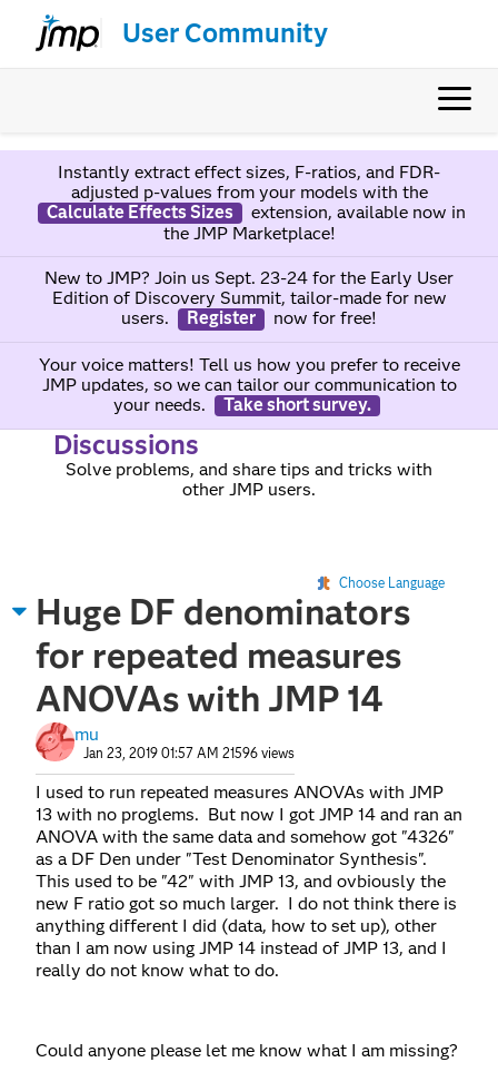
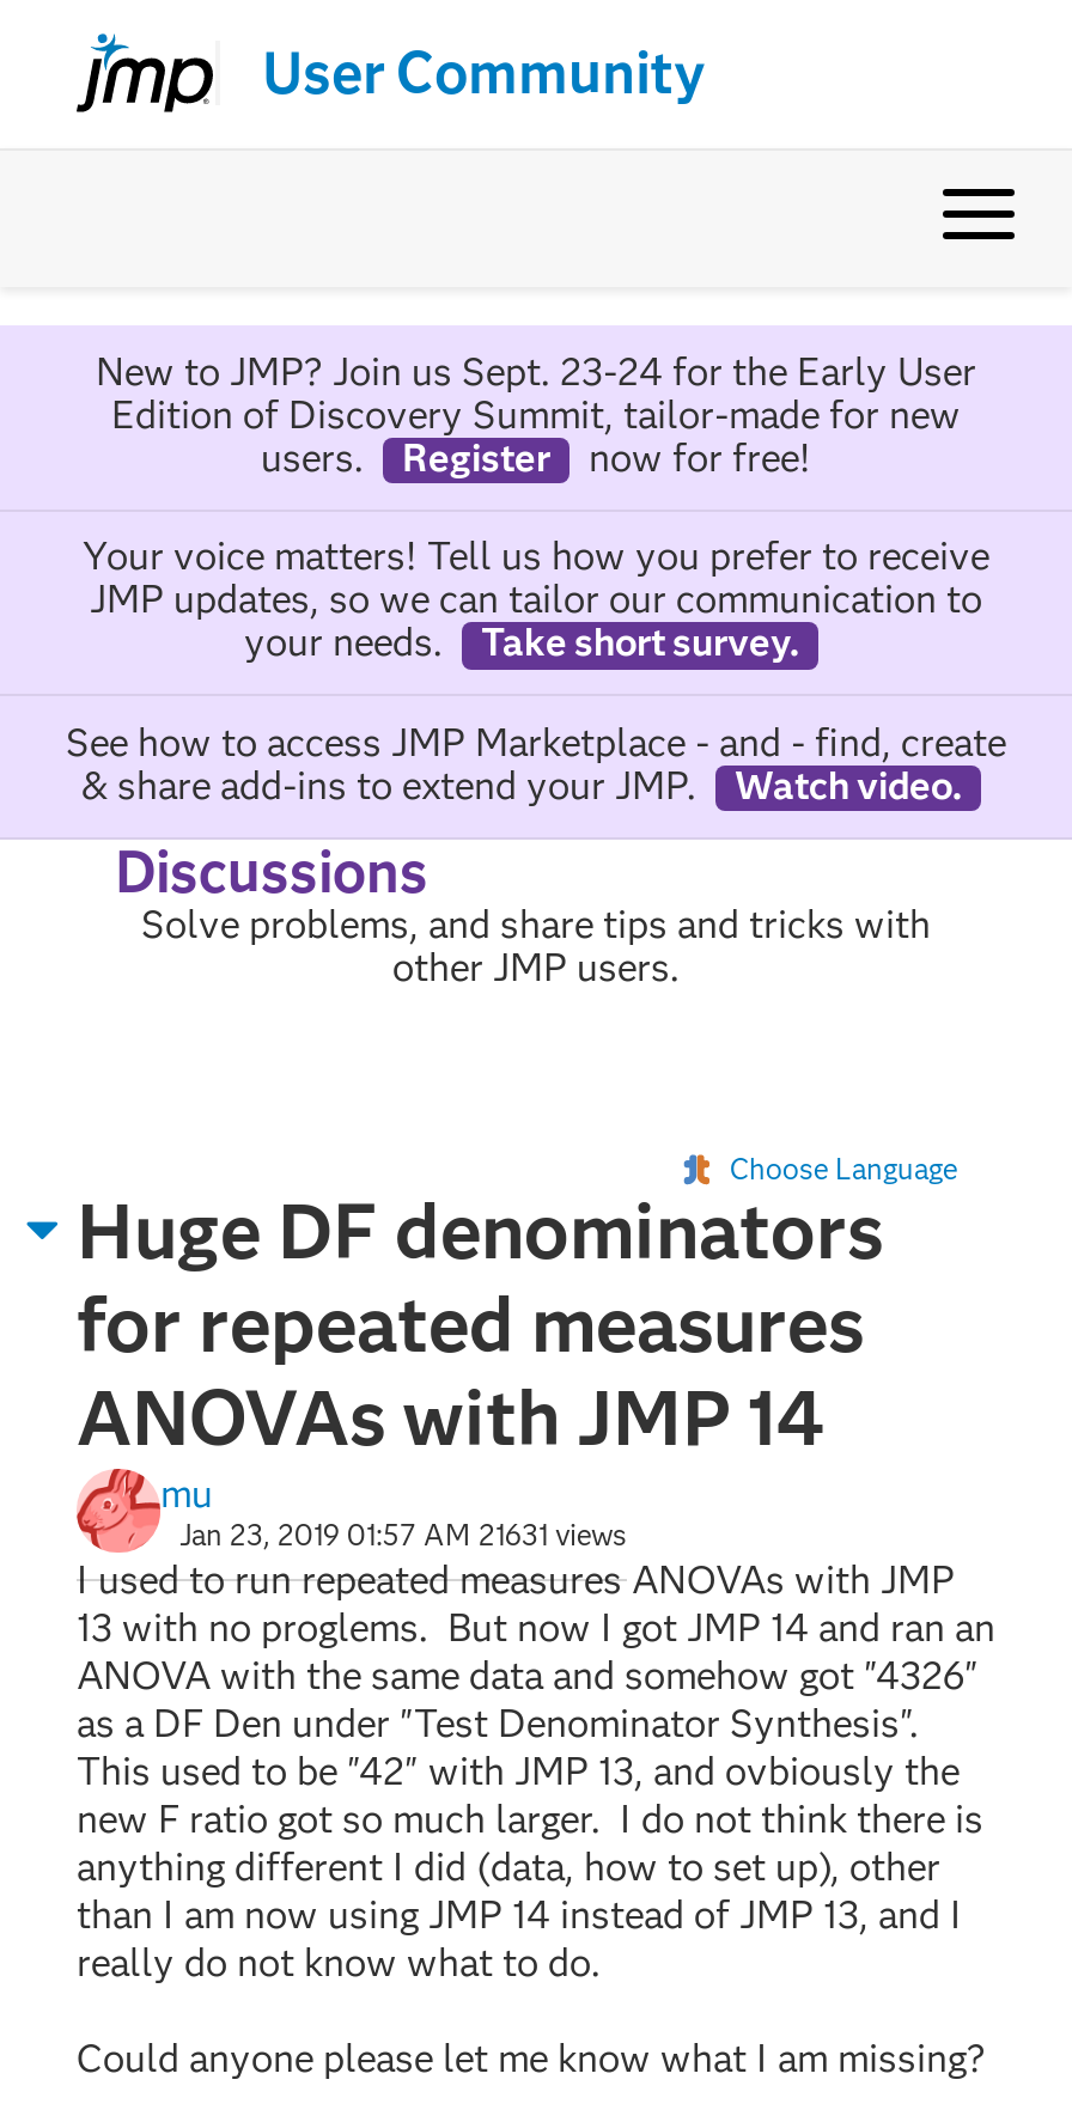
- Instantly extract effect sizes, F-ratios, and FDR-
- adjusted p-values from your models with the
- Calculate Effects Sizes
- extension, available now in
- the JMP Marketplace!

+ See how to access JMP Marketplace - and - find, create
+ & share add-ins to extend your JMP.
+ Watch video.

- Jan 23, 2019 01:57 AM 21596 views
+ Jan 23, 2019 01:57 AM 21631 views
